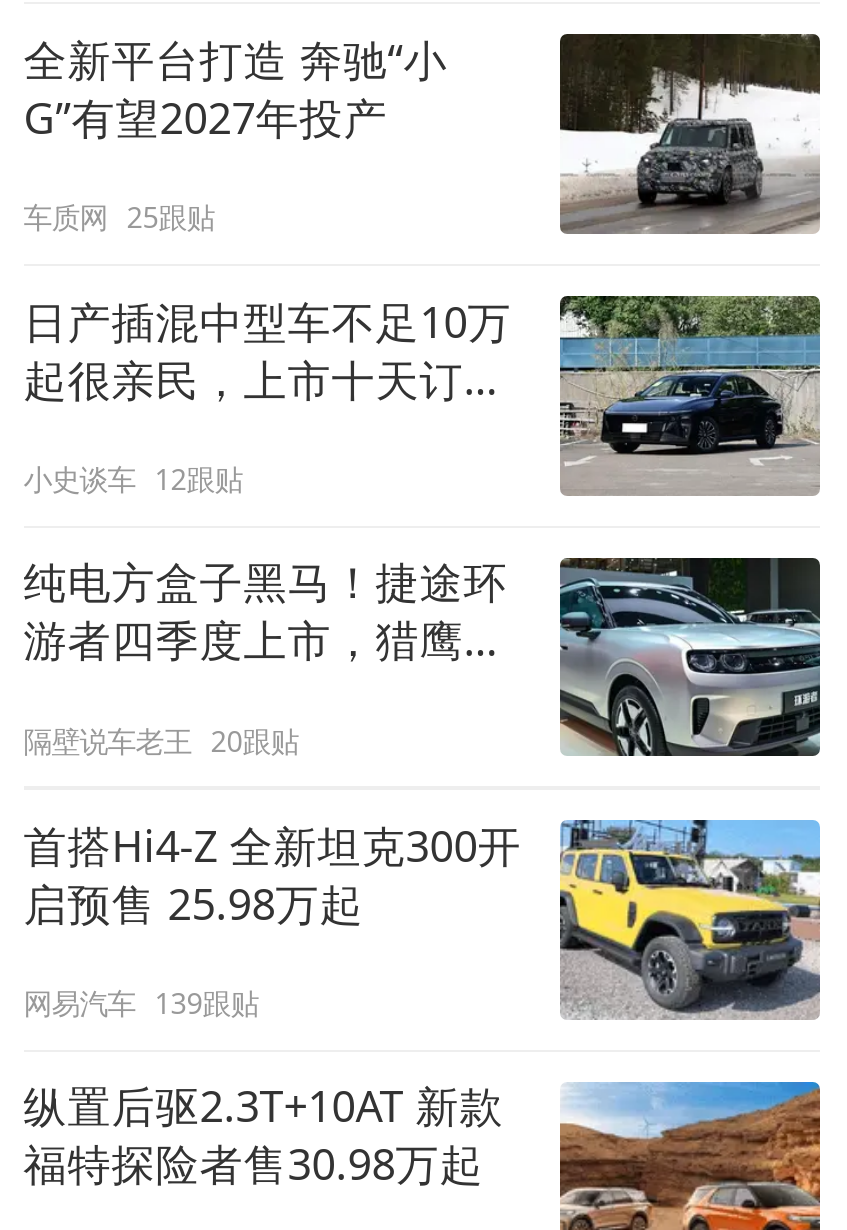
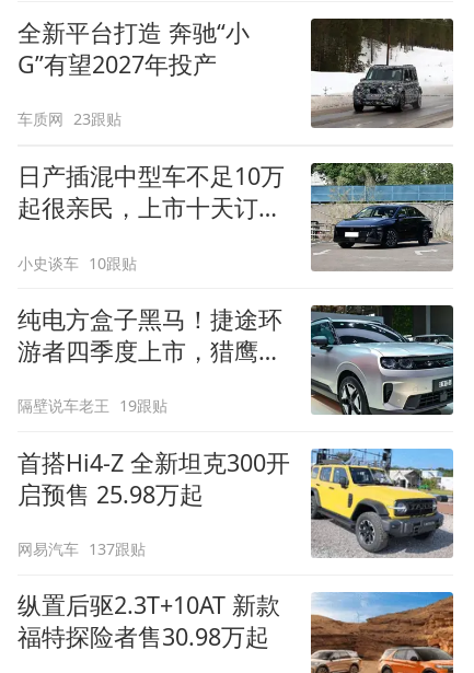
- 车质网 25跟贴
+ 车质网 23跟贴

- 小史谈车 12跟贴
+ 小史谈车 10跟贴

- 隔壁说车老王 20跟贴
+ 隔壁说车老王 19跟贴

- 网易汽车 139跟贴
+ 网易汽车 137跟贴
